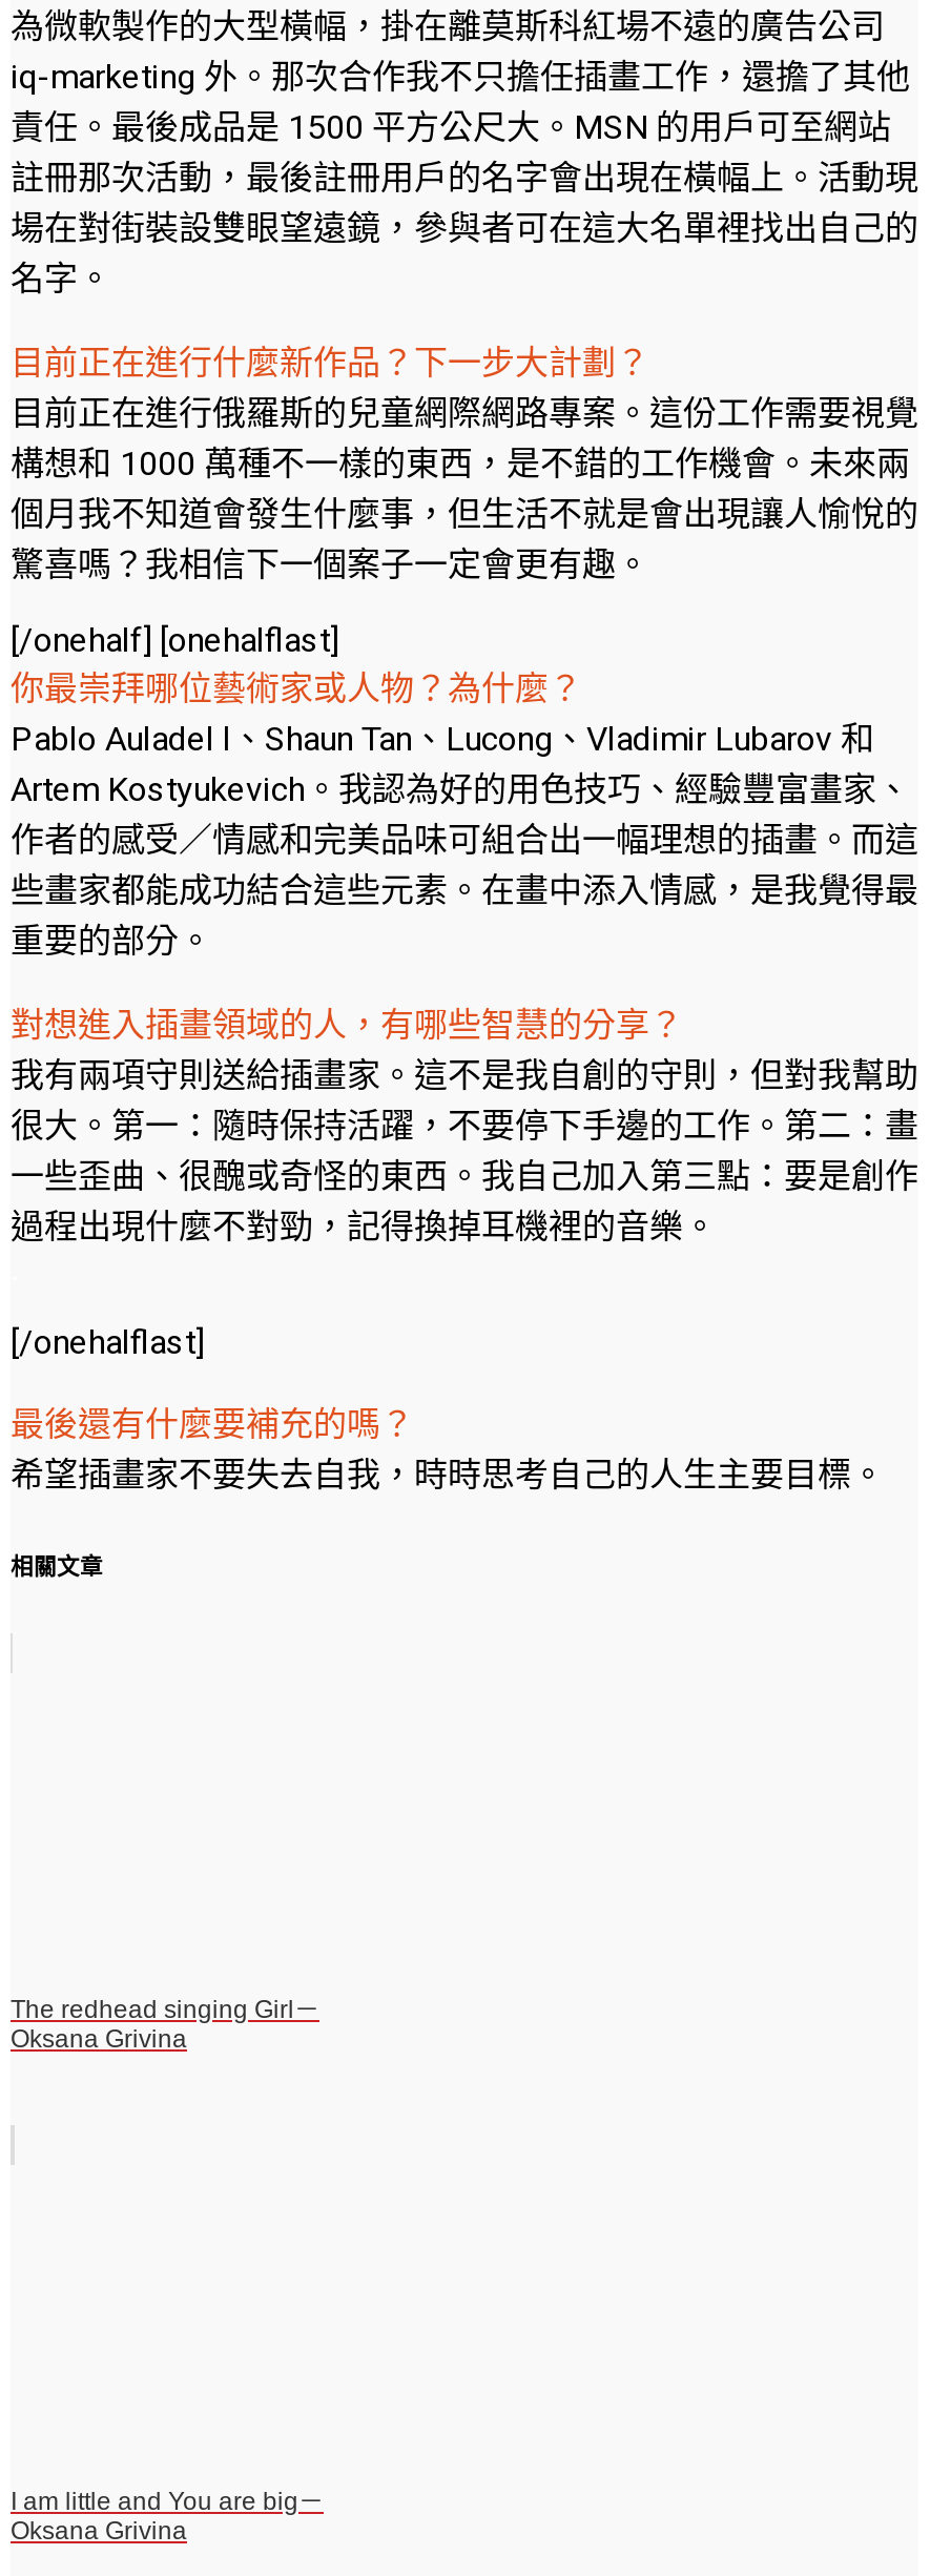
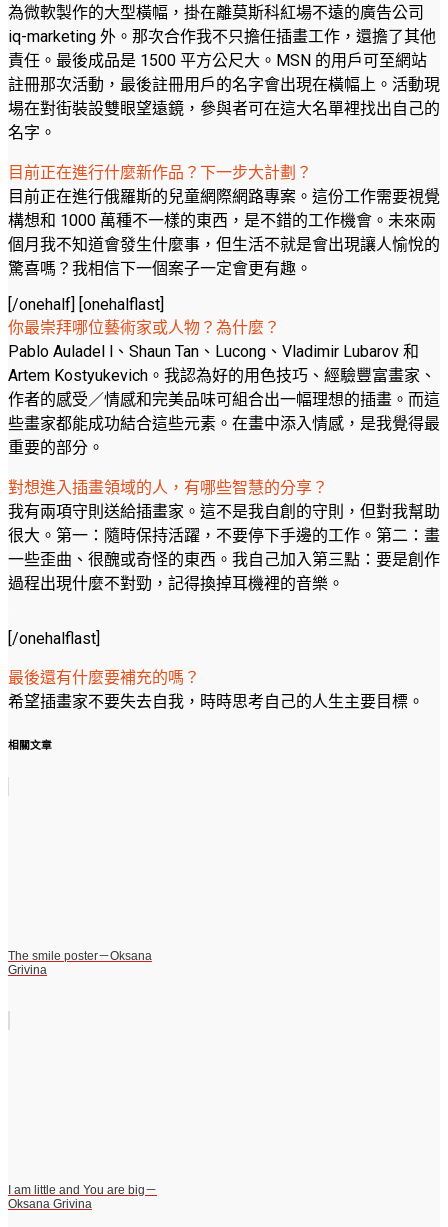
- The redhead singing Girl－
- Oksana Grivina
+ The smile poster－Oksana
+ Grivina
